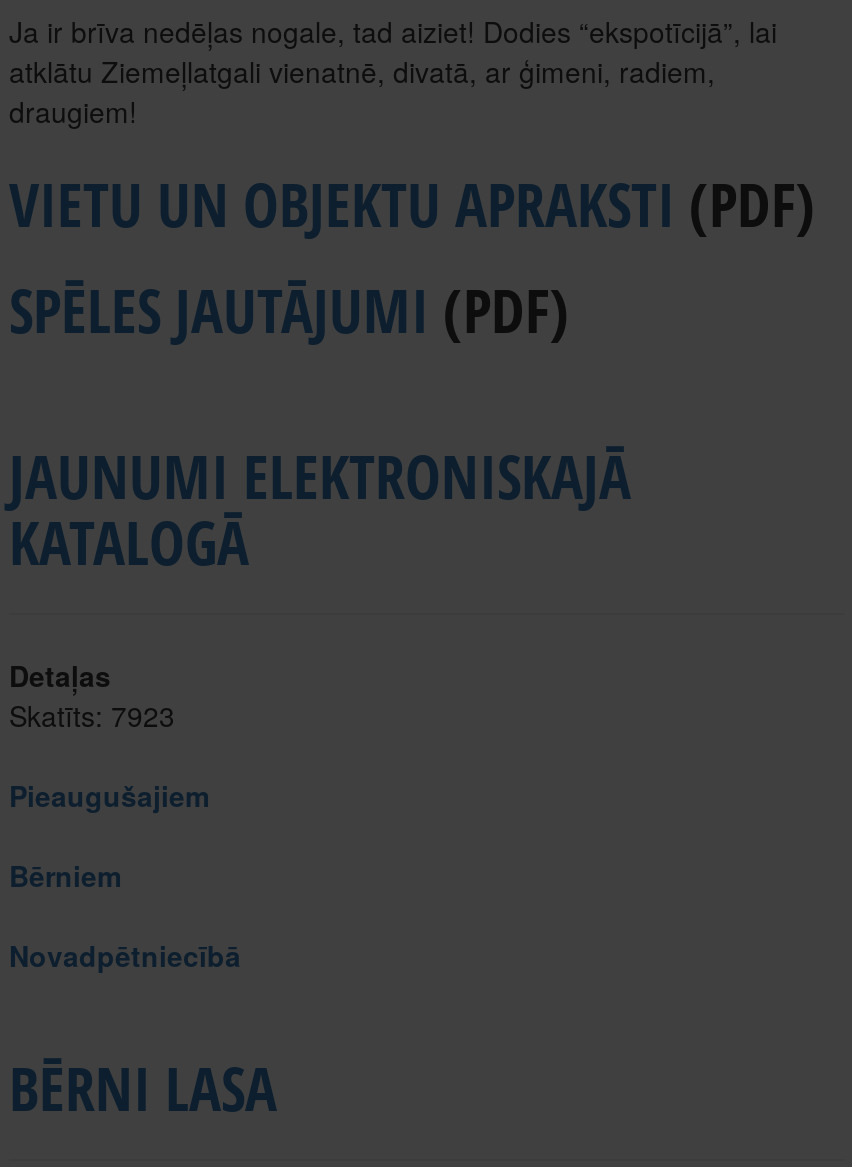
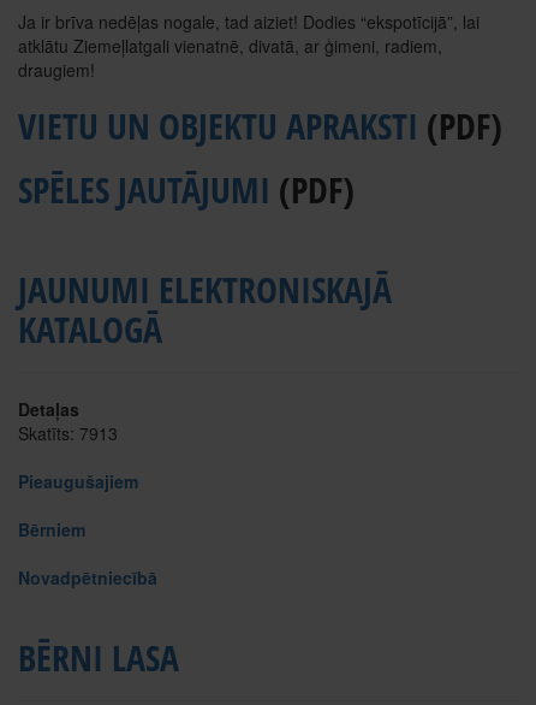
- Skatīts: 7923
+ Skatīts: 7913
